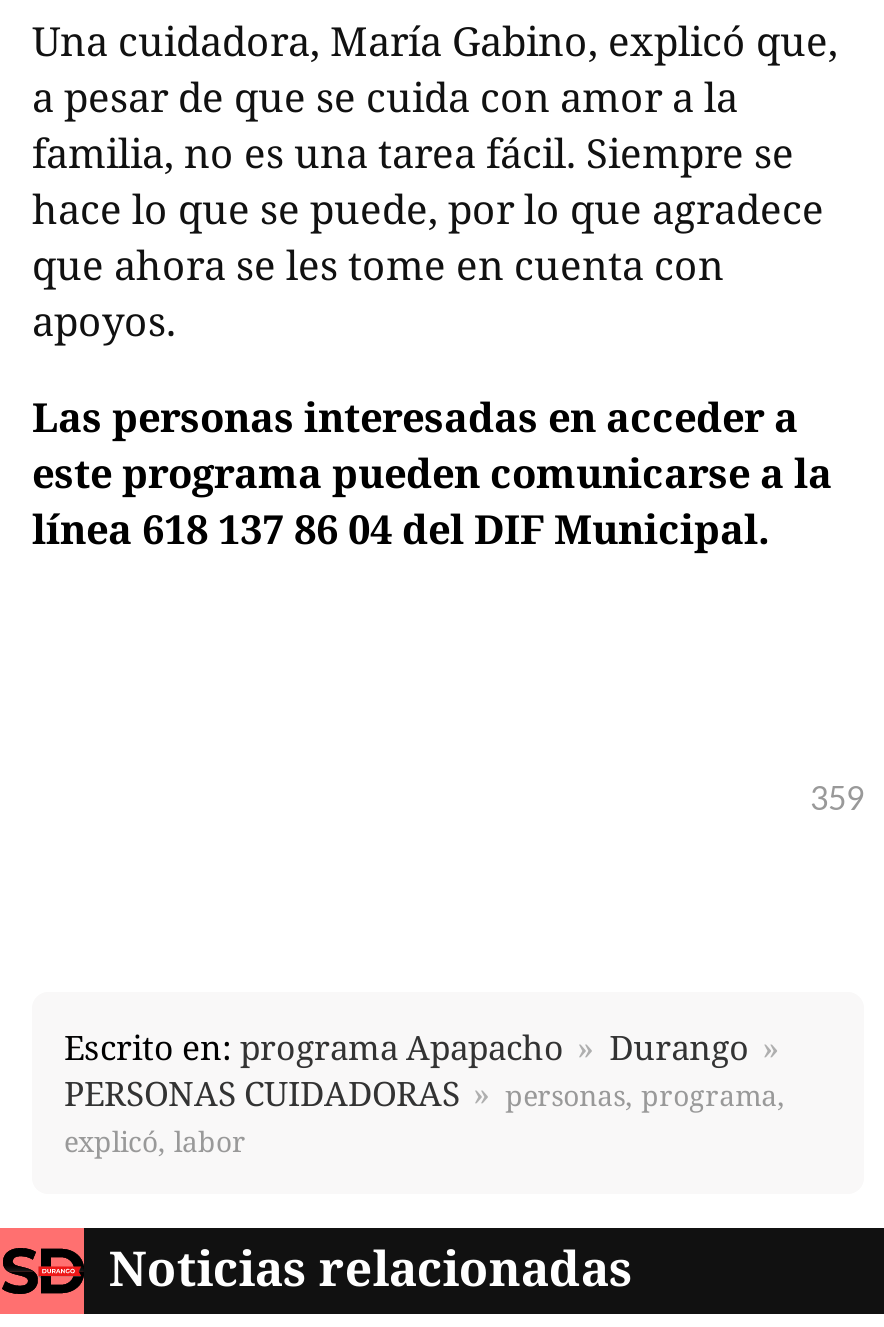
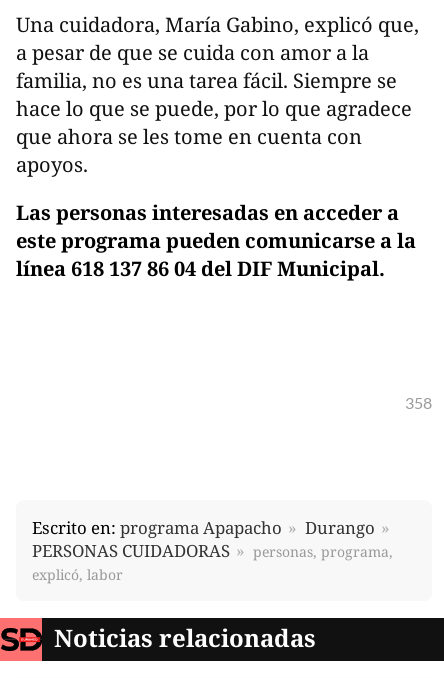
- 359
+ 358
